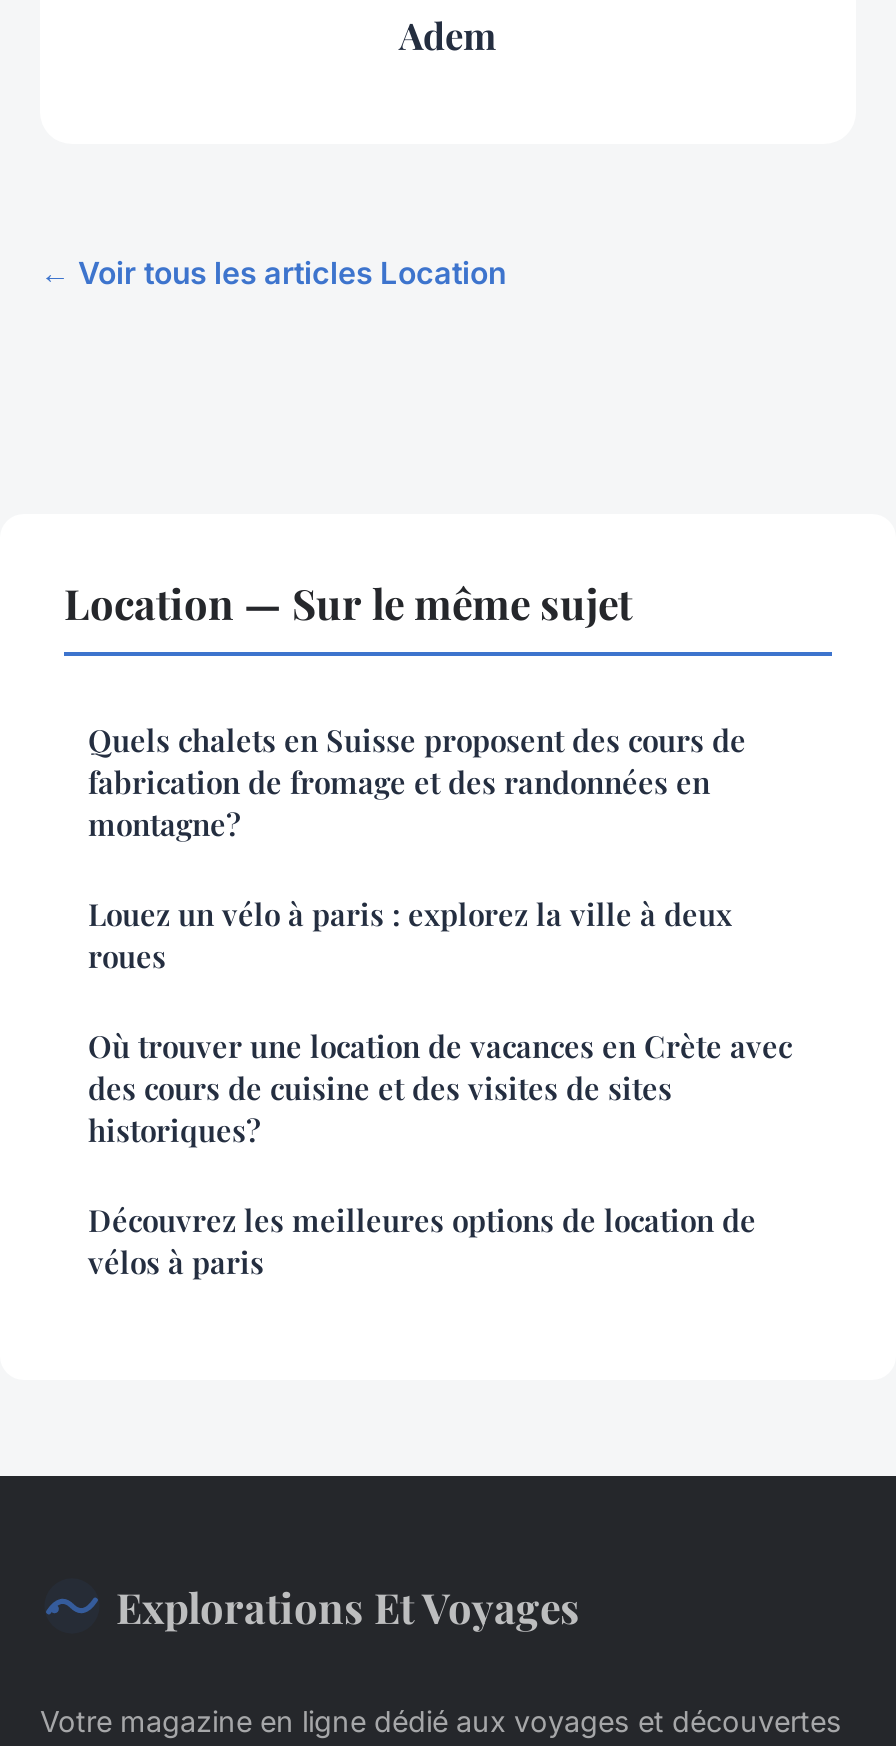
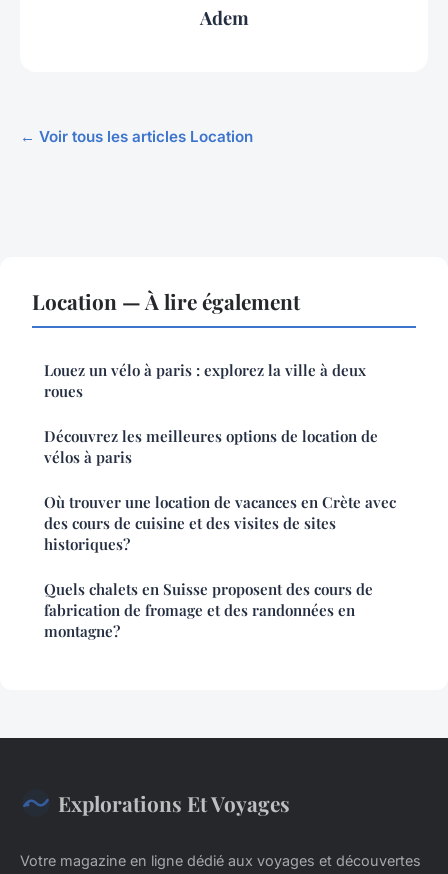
- Location — Sur le même sujet
+ Location — À lire également

moved down: Quels chalets en Suisse proposent des cours de | fabrication de fromage et des randonnées en | montagne?

moved up: Louez un vélo à paris : explorez la ville à deux | roues

moved up: Où trouver une location de vacances en Crète avec | des cours de cuisine et des visites de sites | historiques?

moved up: Découvrez les meilleures options de location de | vélos à paris
